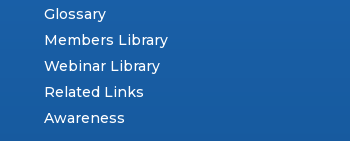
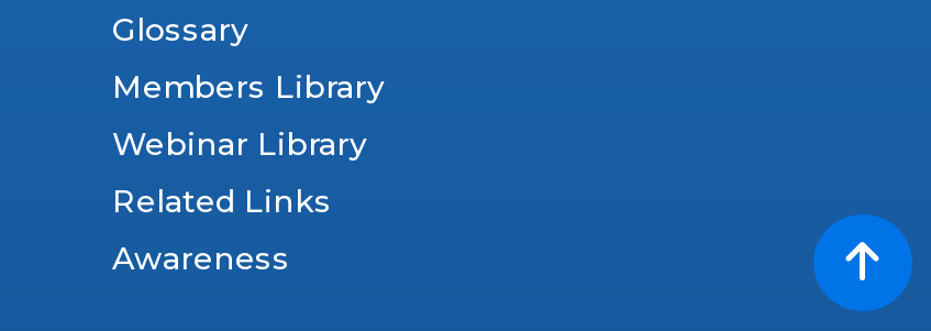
+ [image]
